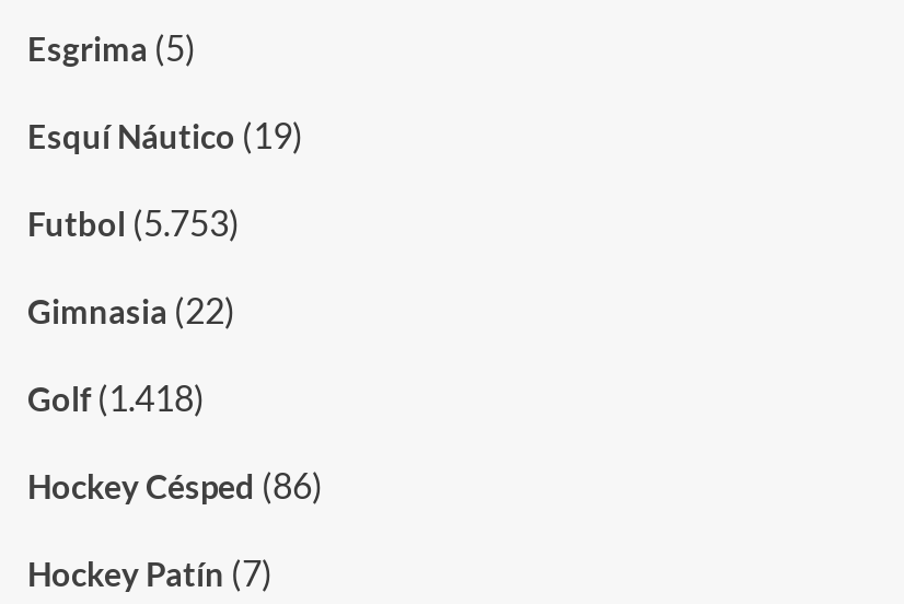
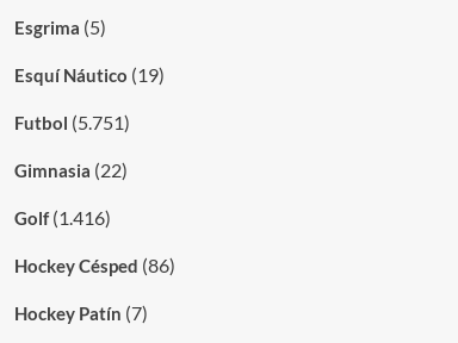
- Futbol (5.753)
+ Futbol (5.751)

- Golf (1.418)
+ Golf (1.416)
